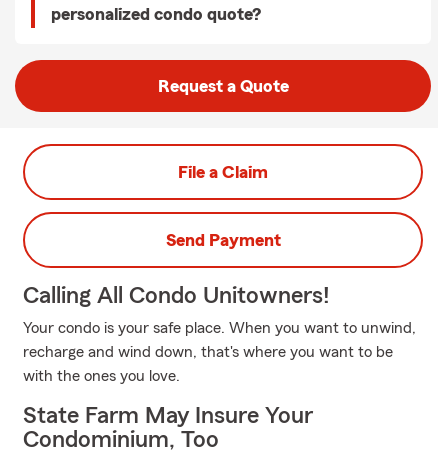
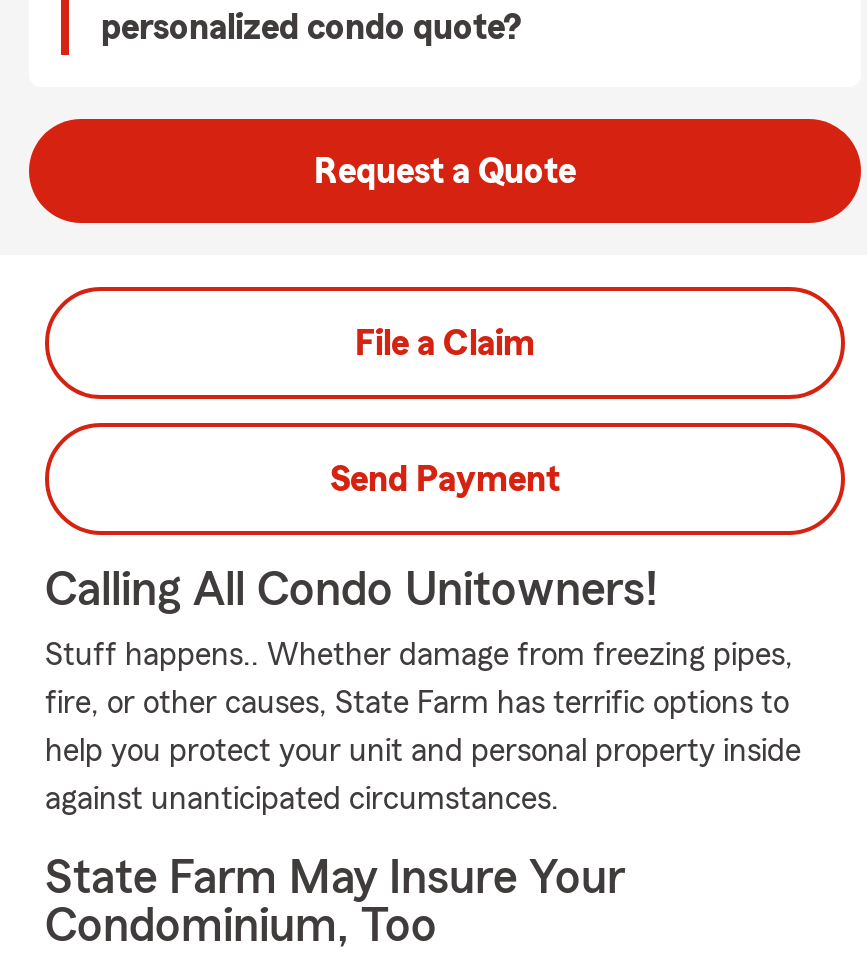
- Your condo is your safe place. When you want to unwind,
- recharge and wind down, that's where you want to be
- with the ones you love.
+ Stuff happens.. Whether damage from freezing pipes,
+ fire, or other causes, State Farm has terrific options to
+ help you protect your unit and personal property inside
+ against unanticipated circumstances.
